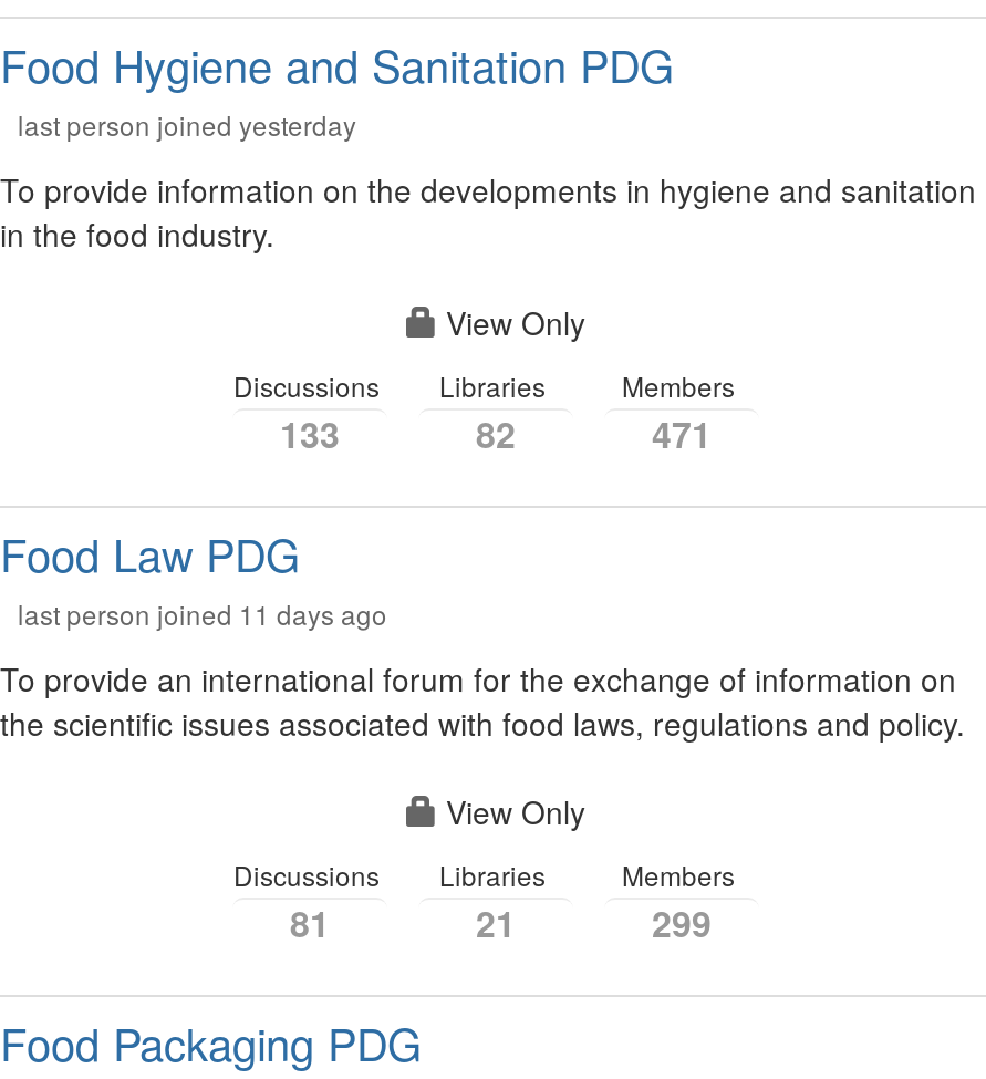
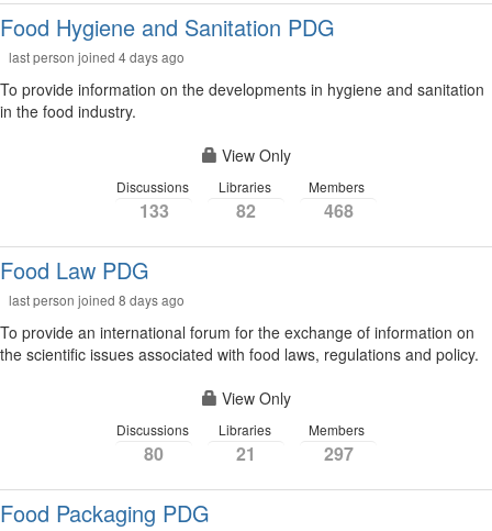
- last person joined yesterday
+ last person joined 4 days ago

- 471
+ 468

- last person joined 11 days ago
+ last person joined 8 days ago

- 81
+ 80

- 299
+ 297
